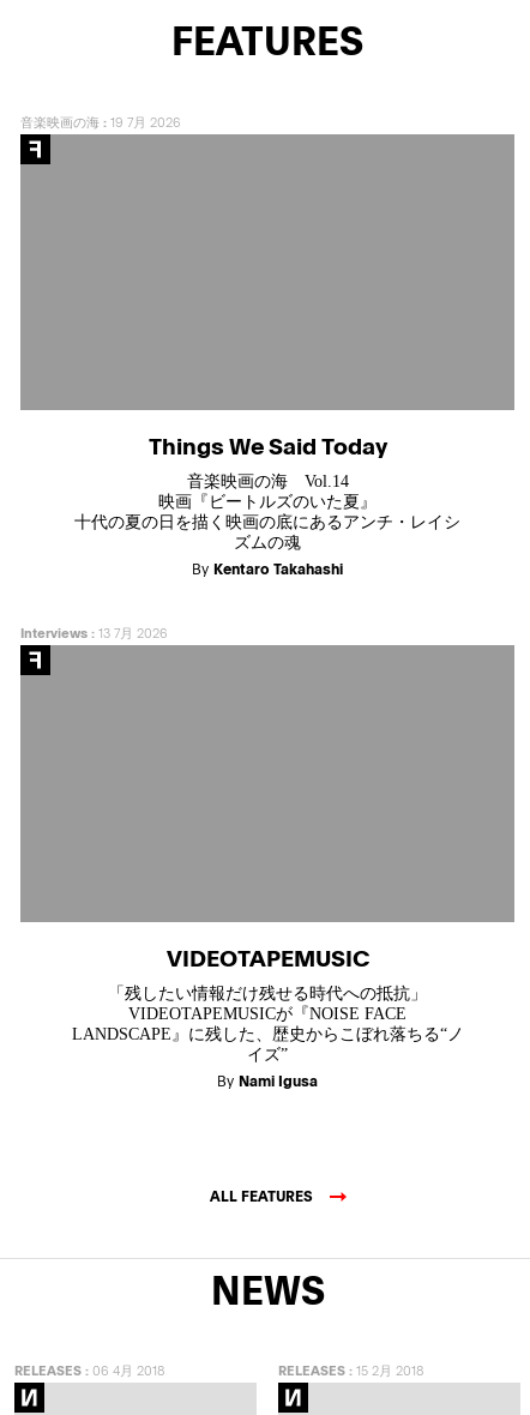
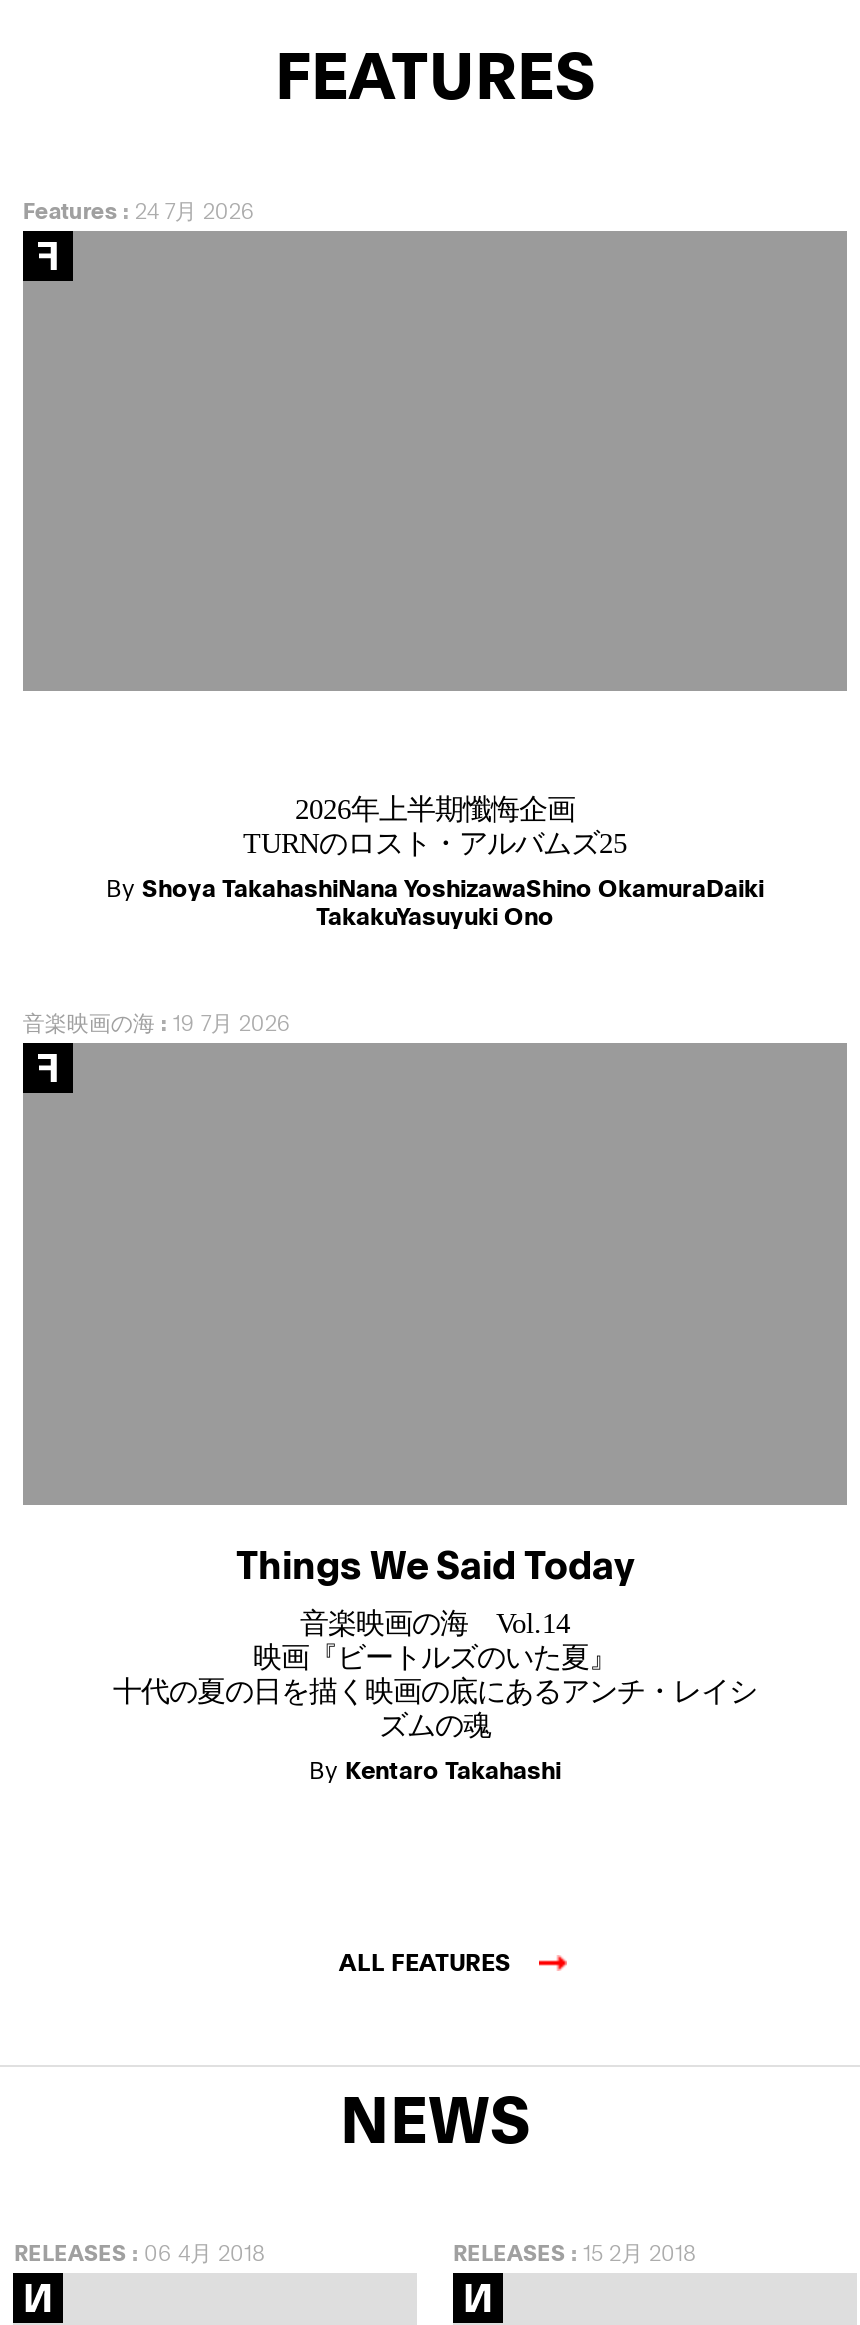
+ Features: 24 7月 2026

+ 2026年上半期懺悔企画
+ TURNのロスト・アルバムズ25
+ By Shoya TakahashiNana YoshizawaShino OkamuraDaiki
+ TakakuYasuyuki Ono

moved down: 音楽映画の海: 19 7月 2026 | Things We Said Today | 音楽映画の海 Vol.14 | 映画『ビートルズのいた夏』 | 十代の夏の日を描く映画の底にあるアンチ・レイシ | ズムの魂 | By Kentaro Takahashi

- Interviews: 13 7月 2026

- VIDEOTAPEMUSIC
- 「残したい情報だけ残せる時代への抵抗」
- VIDEOTAPEMUSICが『NOISE FACE
- LANDSCAPE』に残した、歴史からこぼれ落ちる“ノ
- イズ”
- By Nami Igusa
